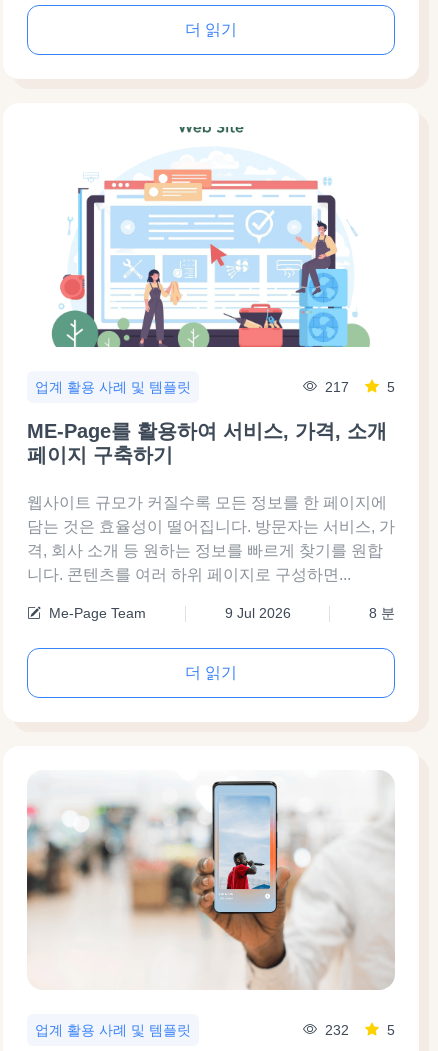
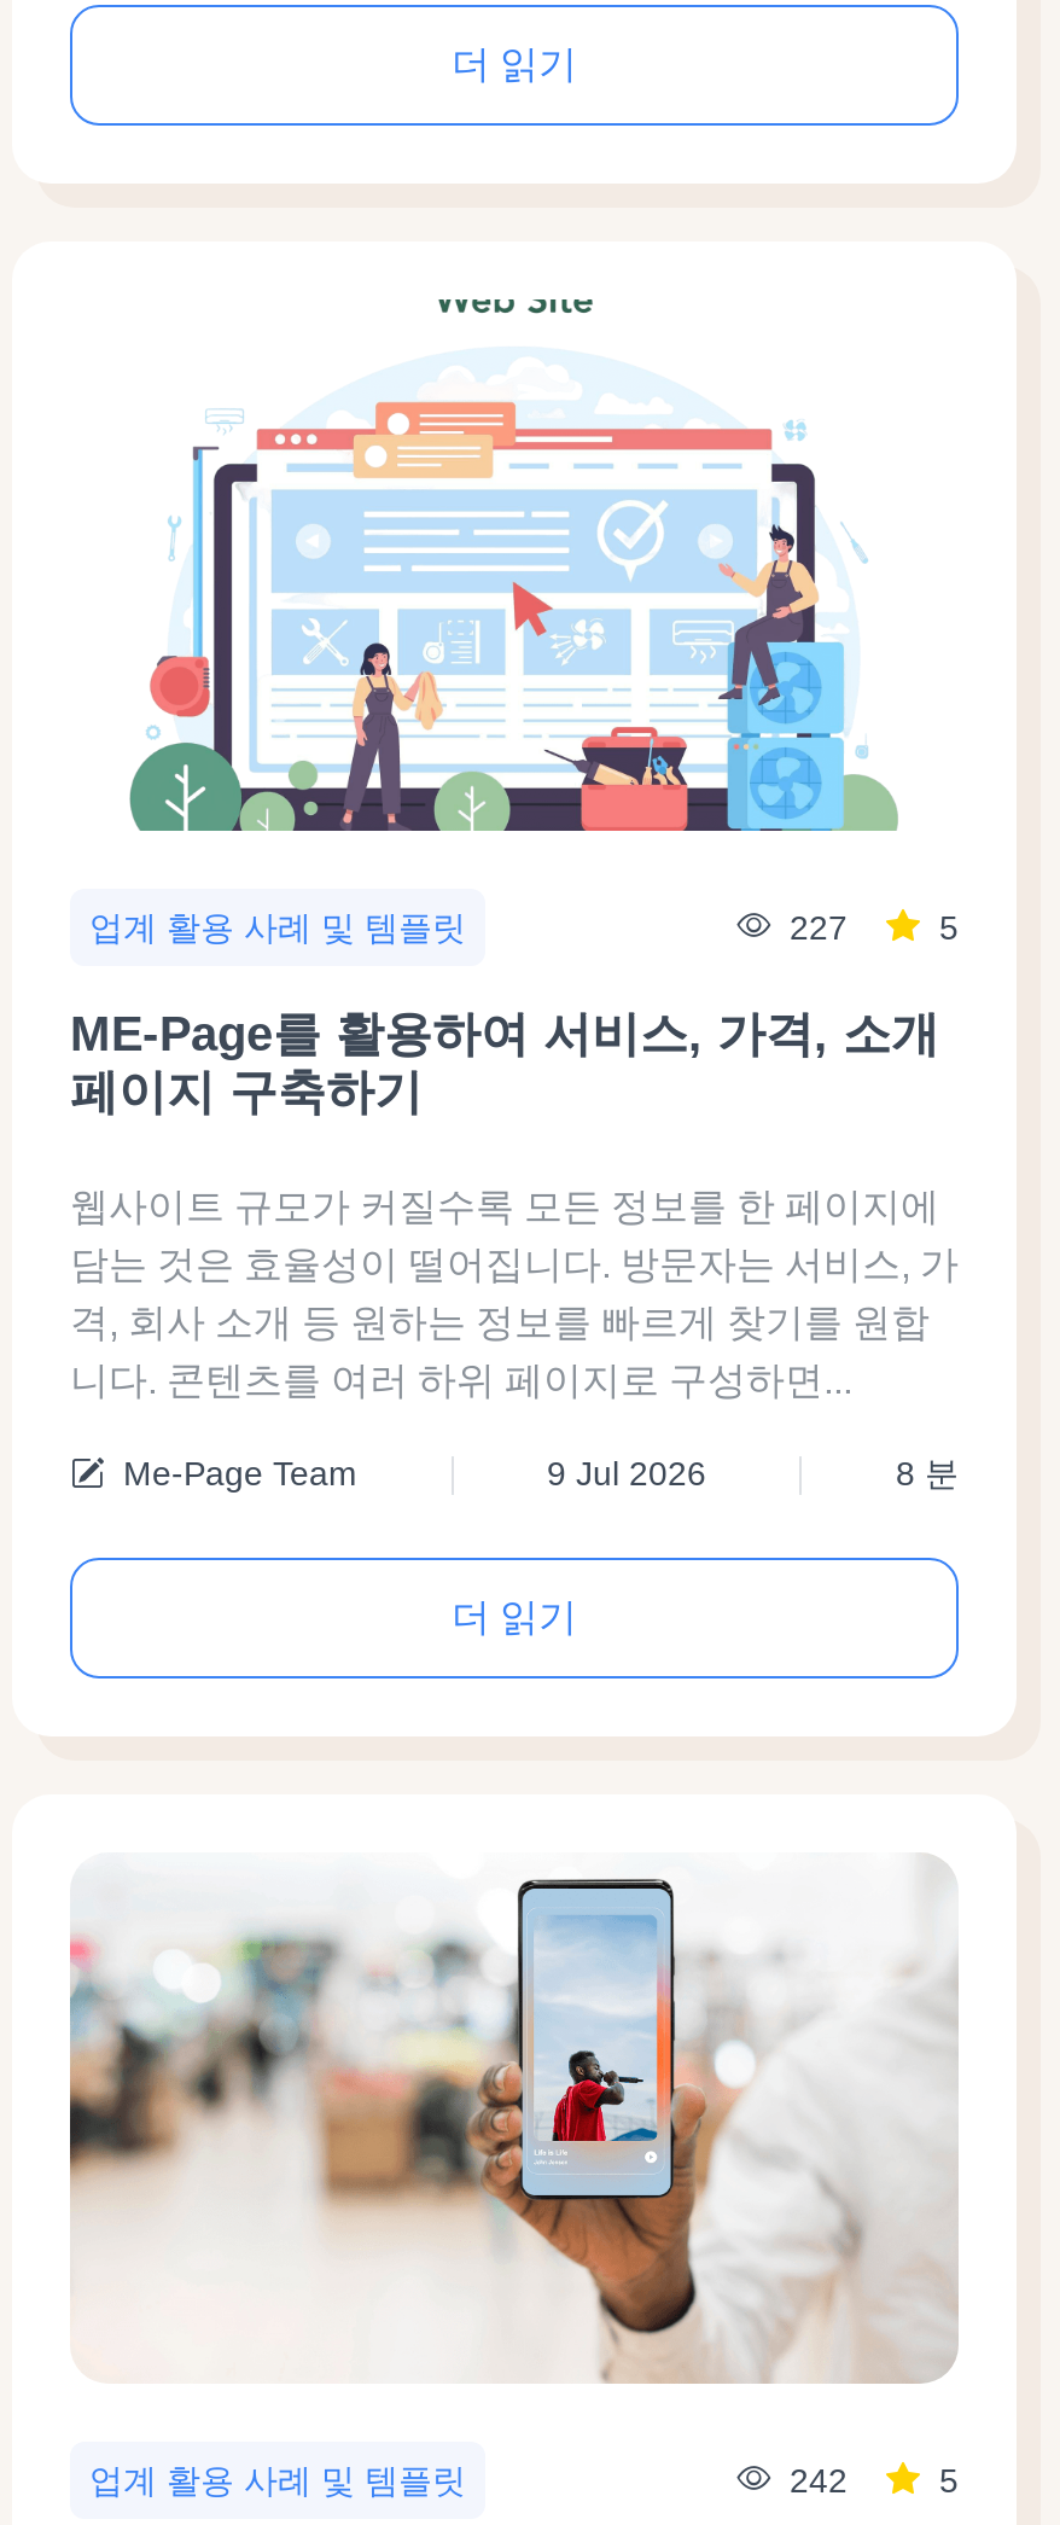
- 217
+ 227

- 232
+ 242
